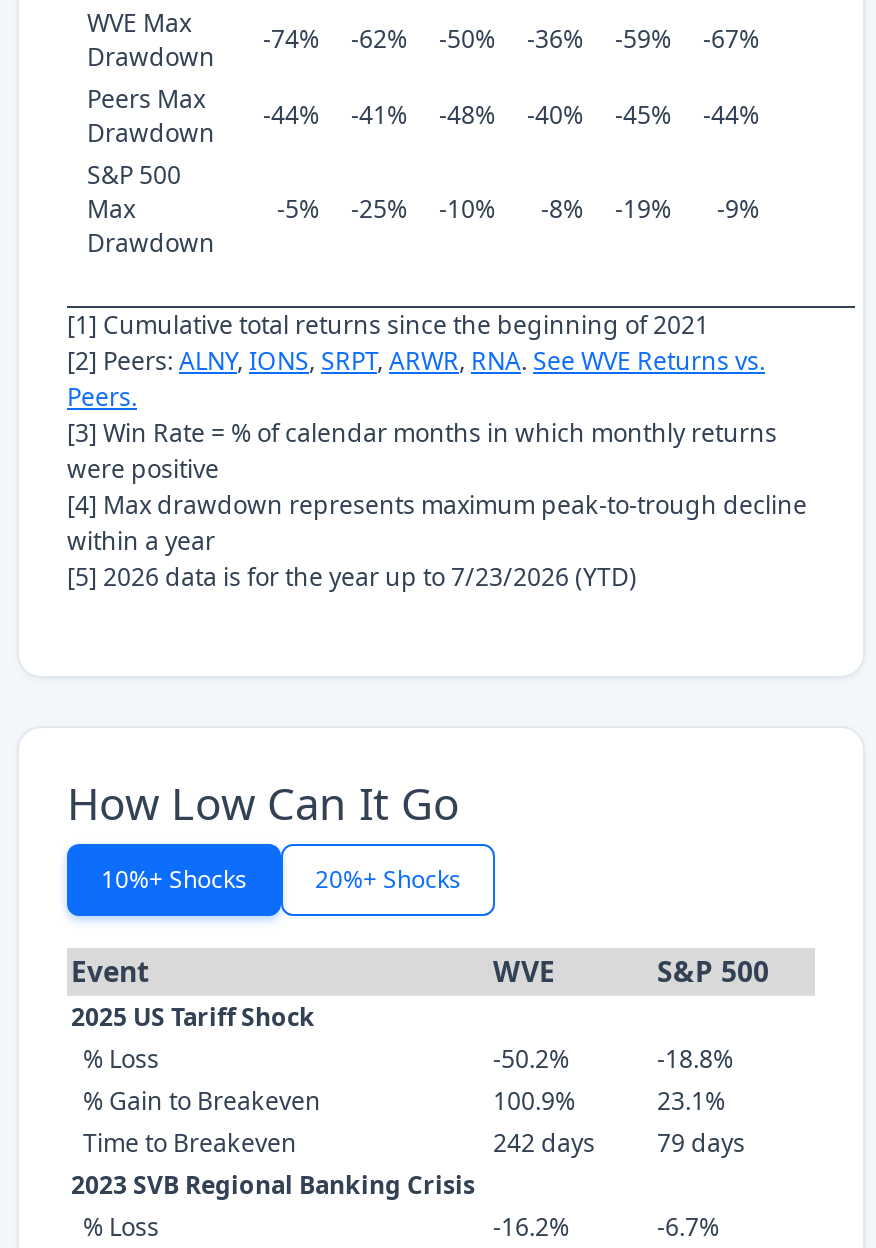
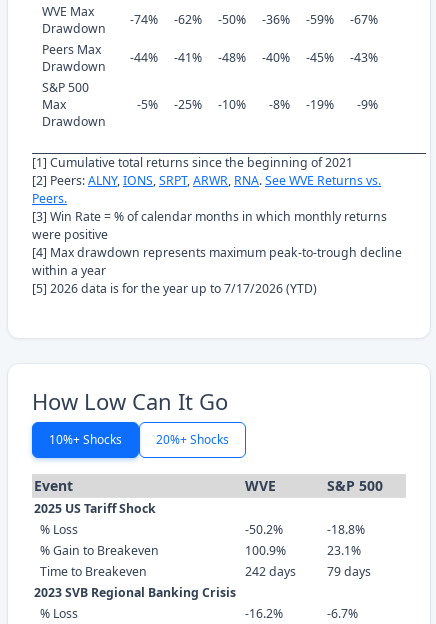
- Peers Max -44% -41% -48% -40% -45% -44%
+ Peers Max -44% -41% -48% -40% -45% -43%

- [5] 2026 data is for the year up to 7/23/2026 (YTD)
+ [5] 2026 data is for the year up to 7/17/2026 (YTD)
